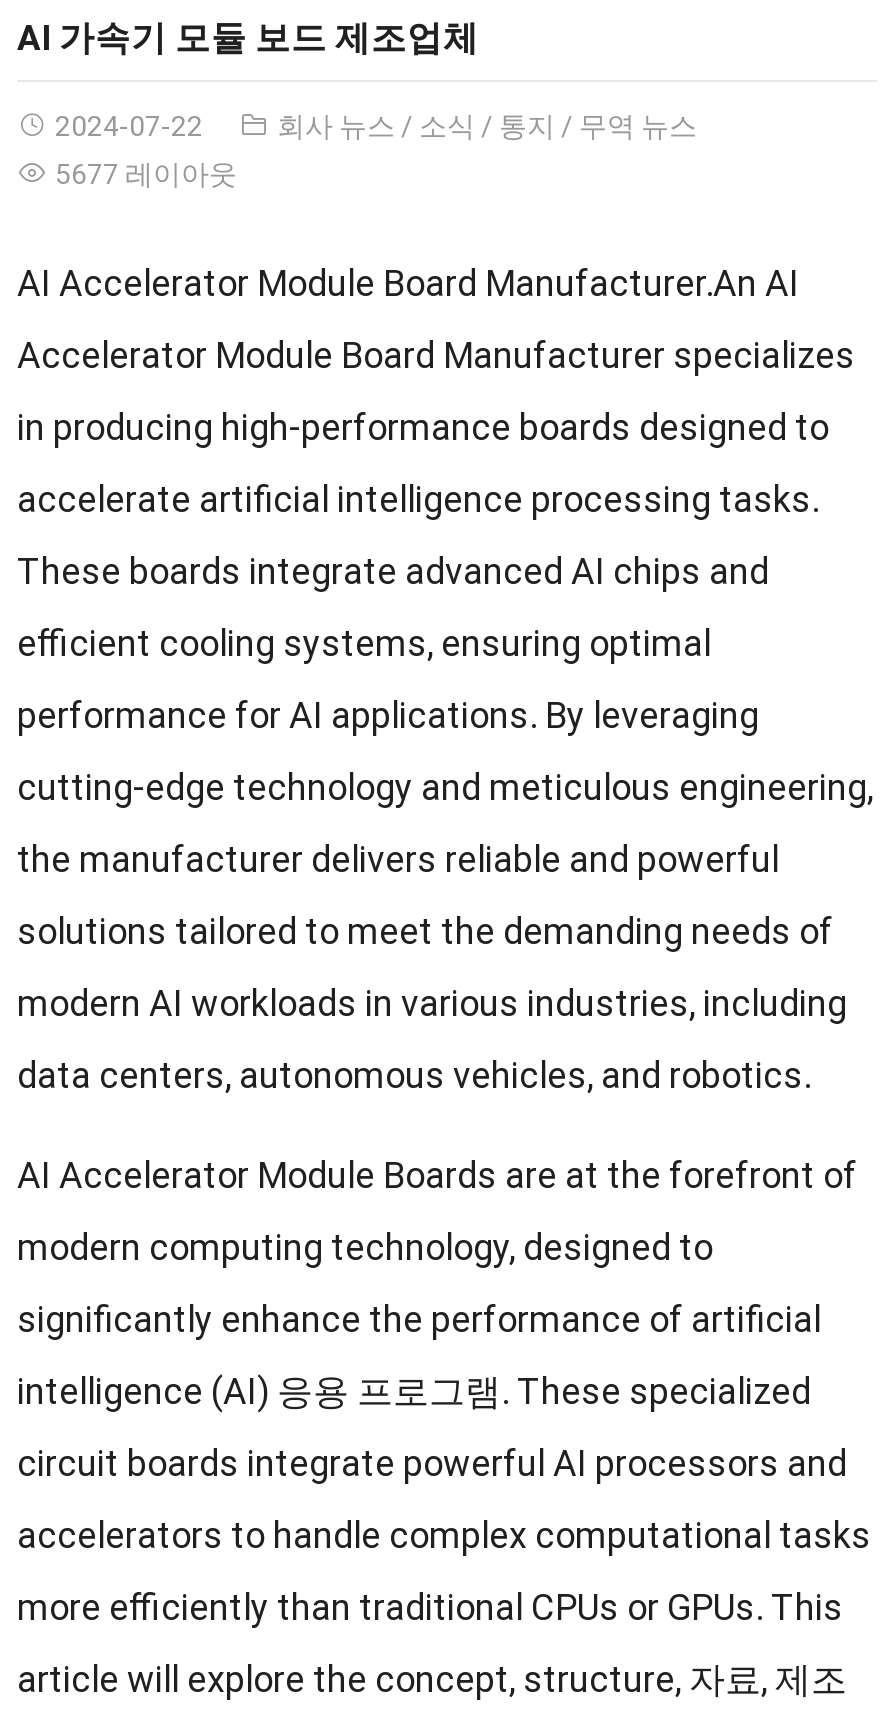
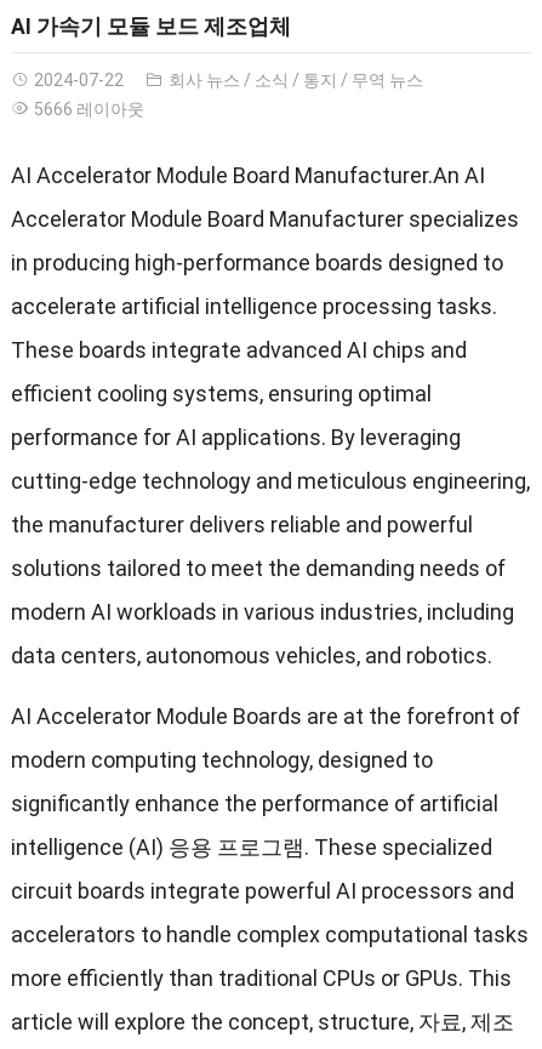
- 5677 레이아웃
+ 5666 레이아웃
